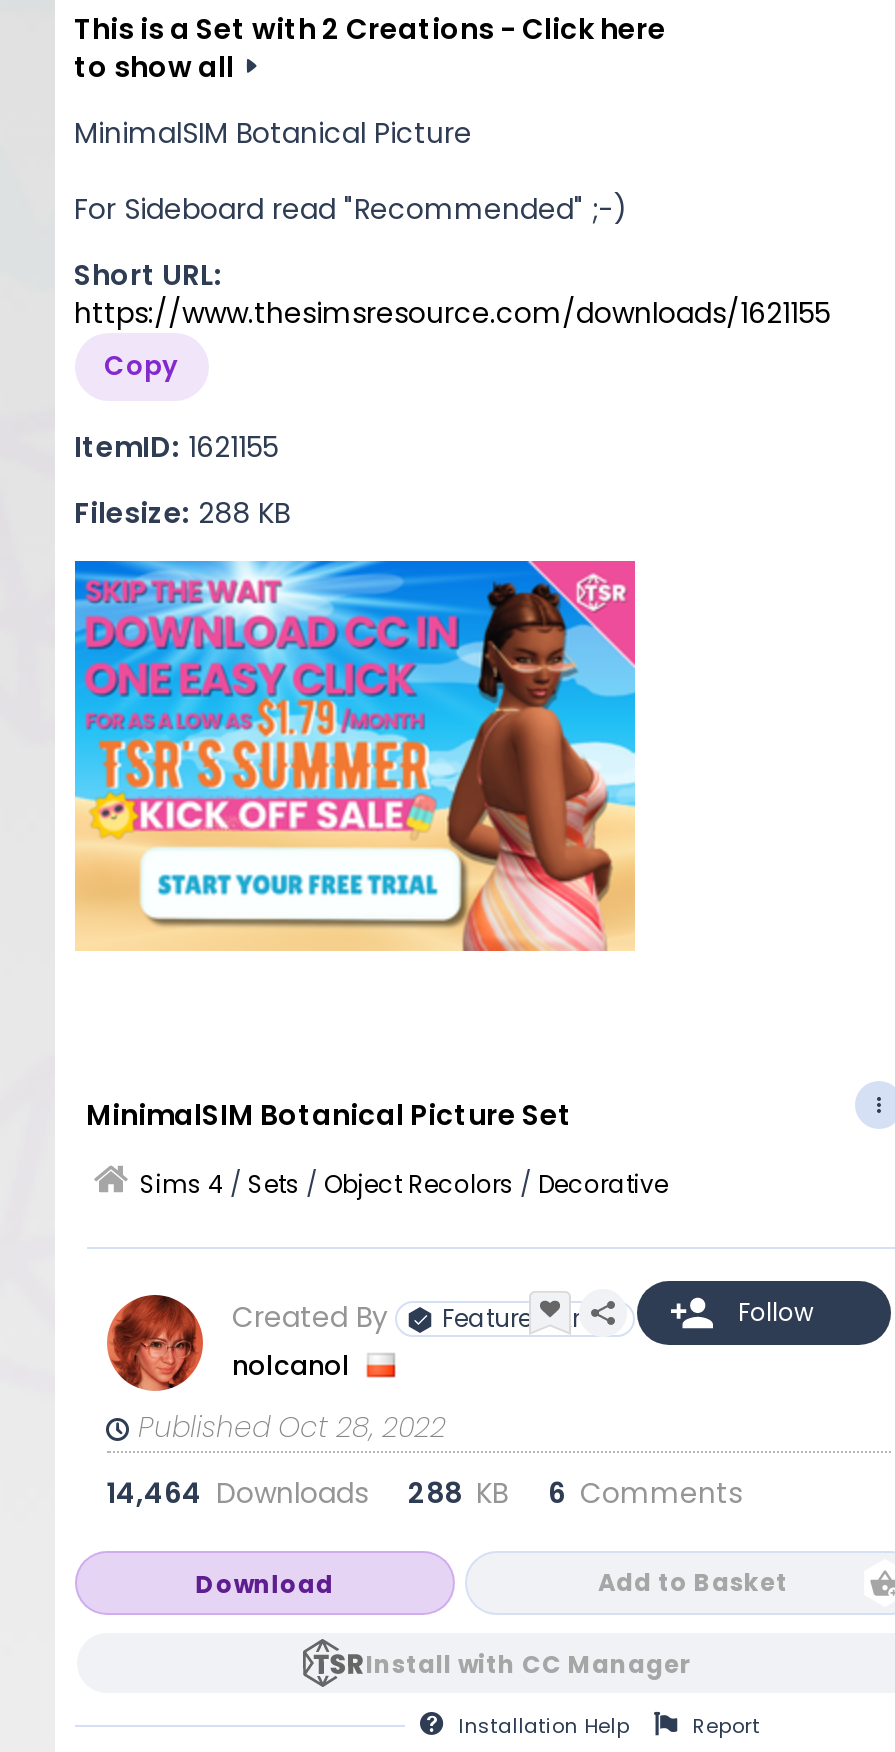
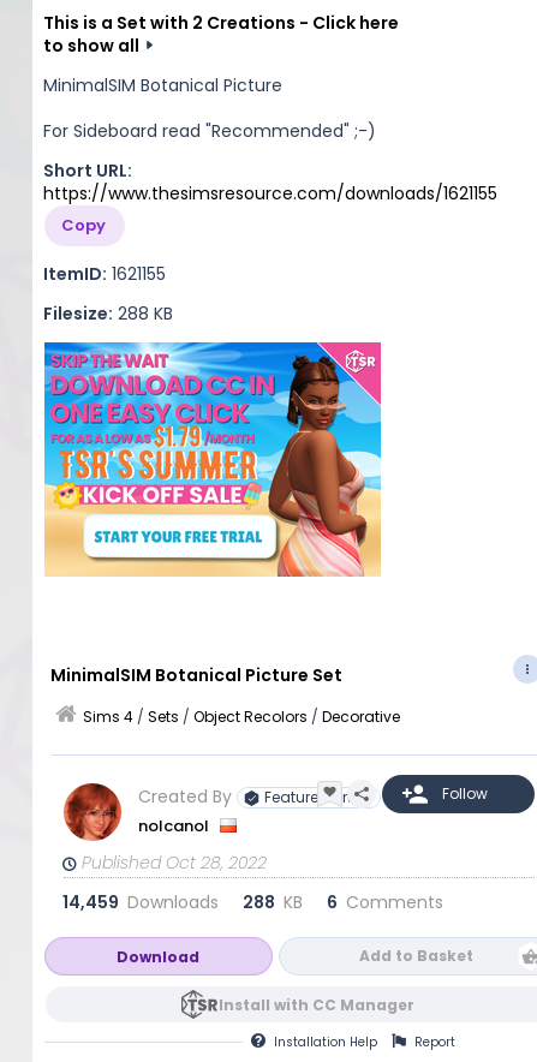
- 14,464 Downloads 288 KB 6 Comments
+ 14,459 Downloads 288 KB 6 Comments
